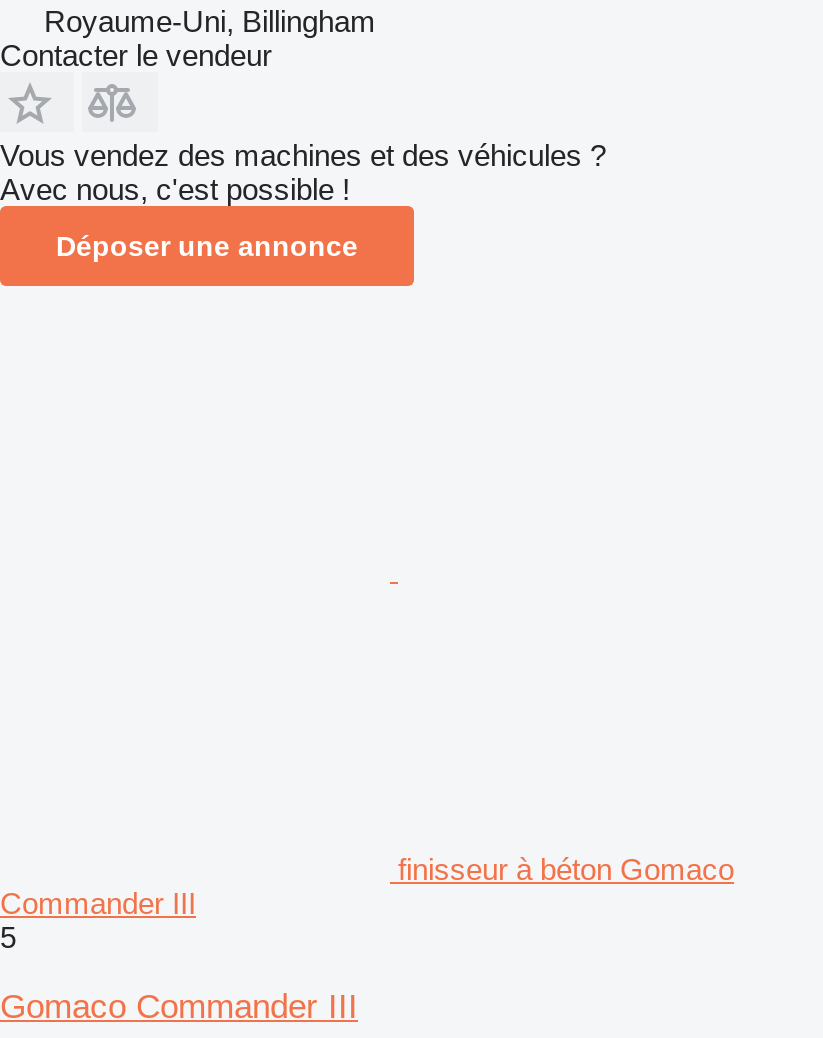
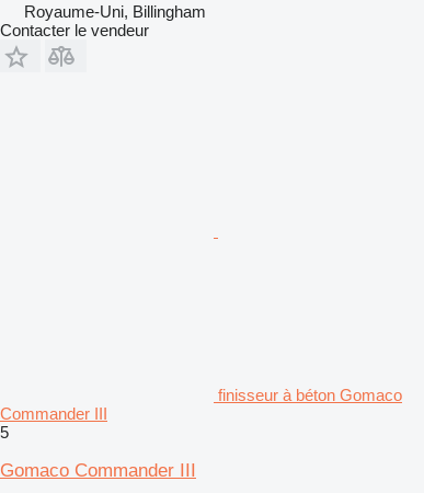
- Vous vendez des machines et des véhicules ?
- Avec nous, c'est possible !
- Déposer une annonce
